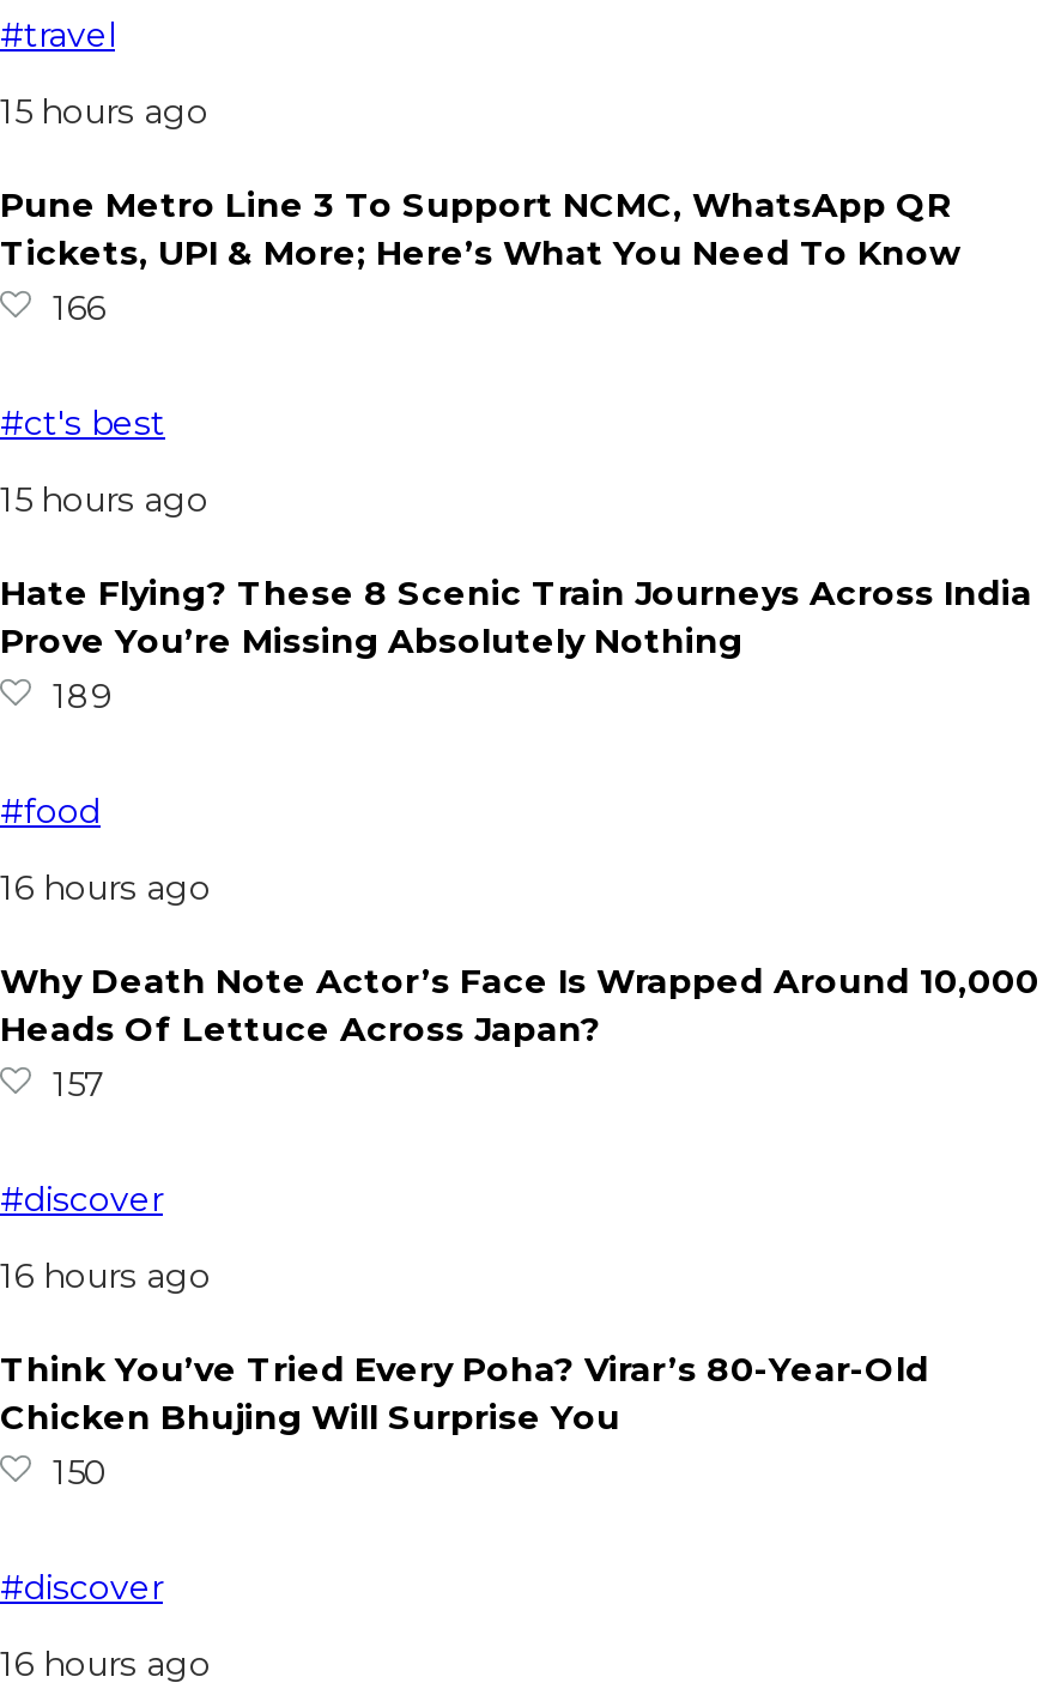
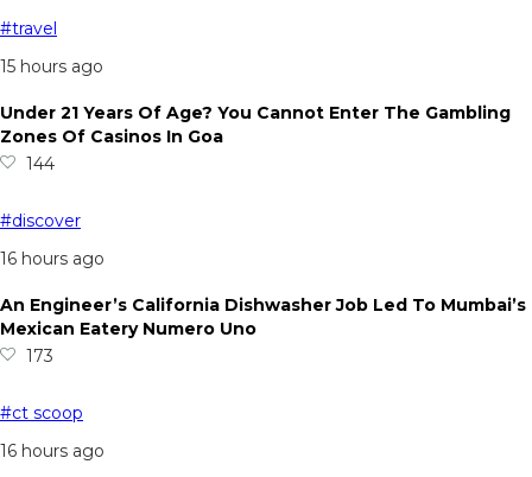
- Pune Metro Line 3 To Support NCMC, WhatsApp QR
- Tickets, UPI & More; Here’s What You Need To Know
- 166
- #ct's best
- 15 hours ago
- Hate Flying? These 8 Scenic Train Journeys Across India
- Prove You’re Missing Absolutely Nothing
- 189
- #food
- 16 hours ago
- Why Death Note Actor’s Face Is Wrapped Around 10,000
- Heads Of Lettuce Across Japan?
- 157
+ Under 21 Years Of Age? You Cannot Enter The Gambling
+ Zones Of Casinos In Goa
+ 144

- Think You’ve Tried Every Poha? Virar’s 80-Year-Old
- Chicken Bhujing Will Surprise You
- 150
+ An Engineer’s California Dishwasher Job Led To Mumbai’s
+ Mexican Eatery Numero Uno
+ 173

- #discover
+ #ct scoop
